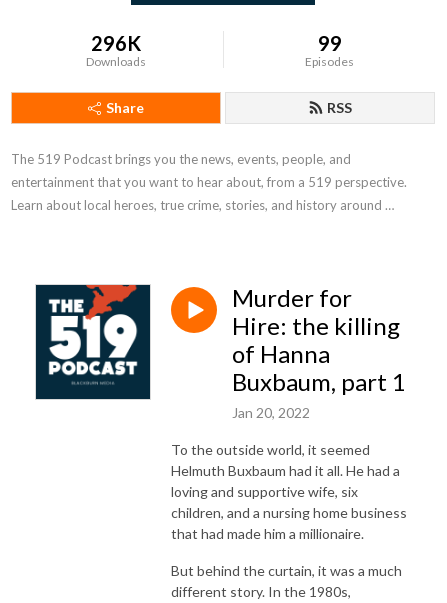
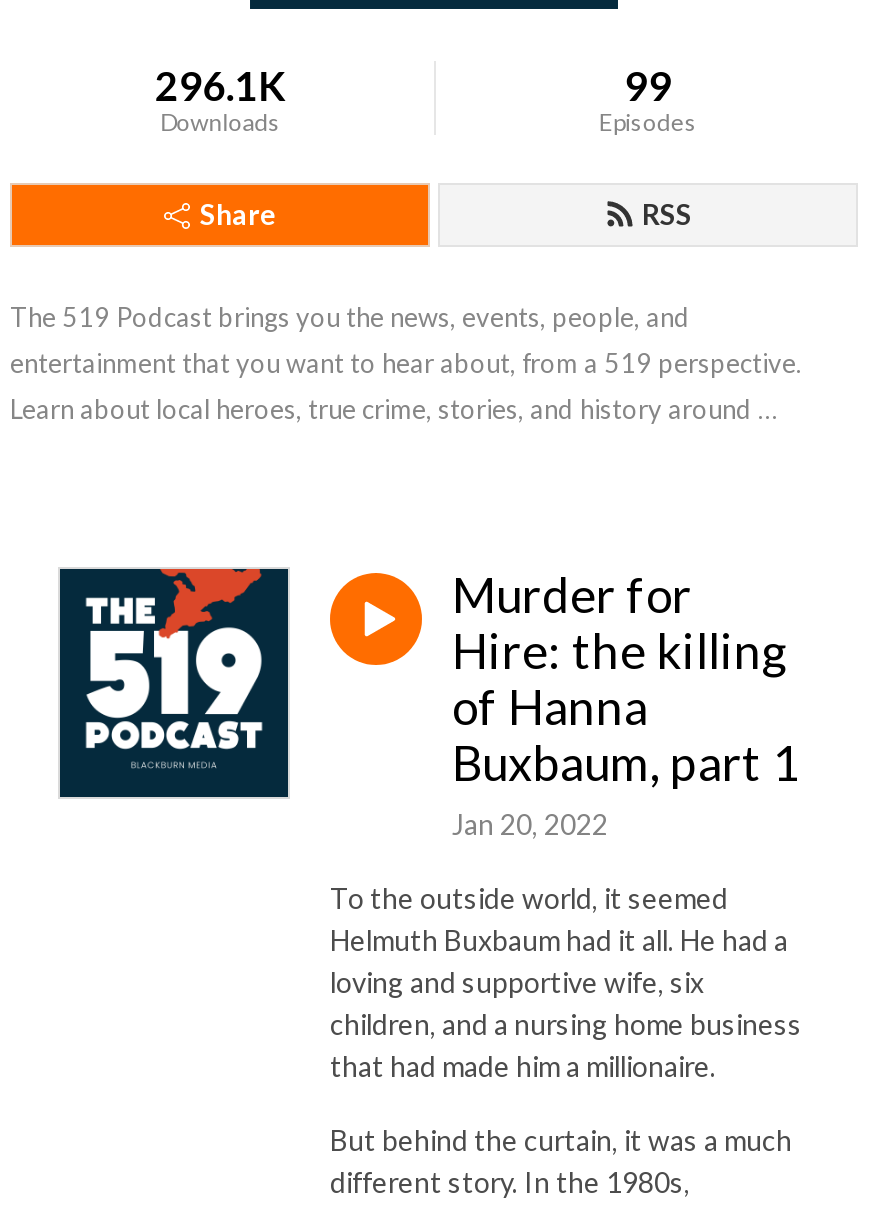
- 296K
+ 296.1K
